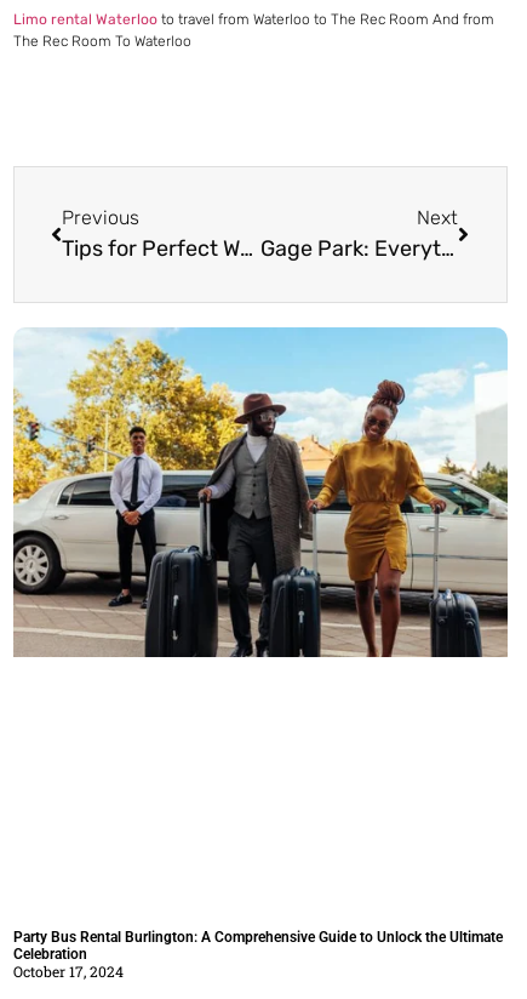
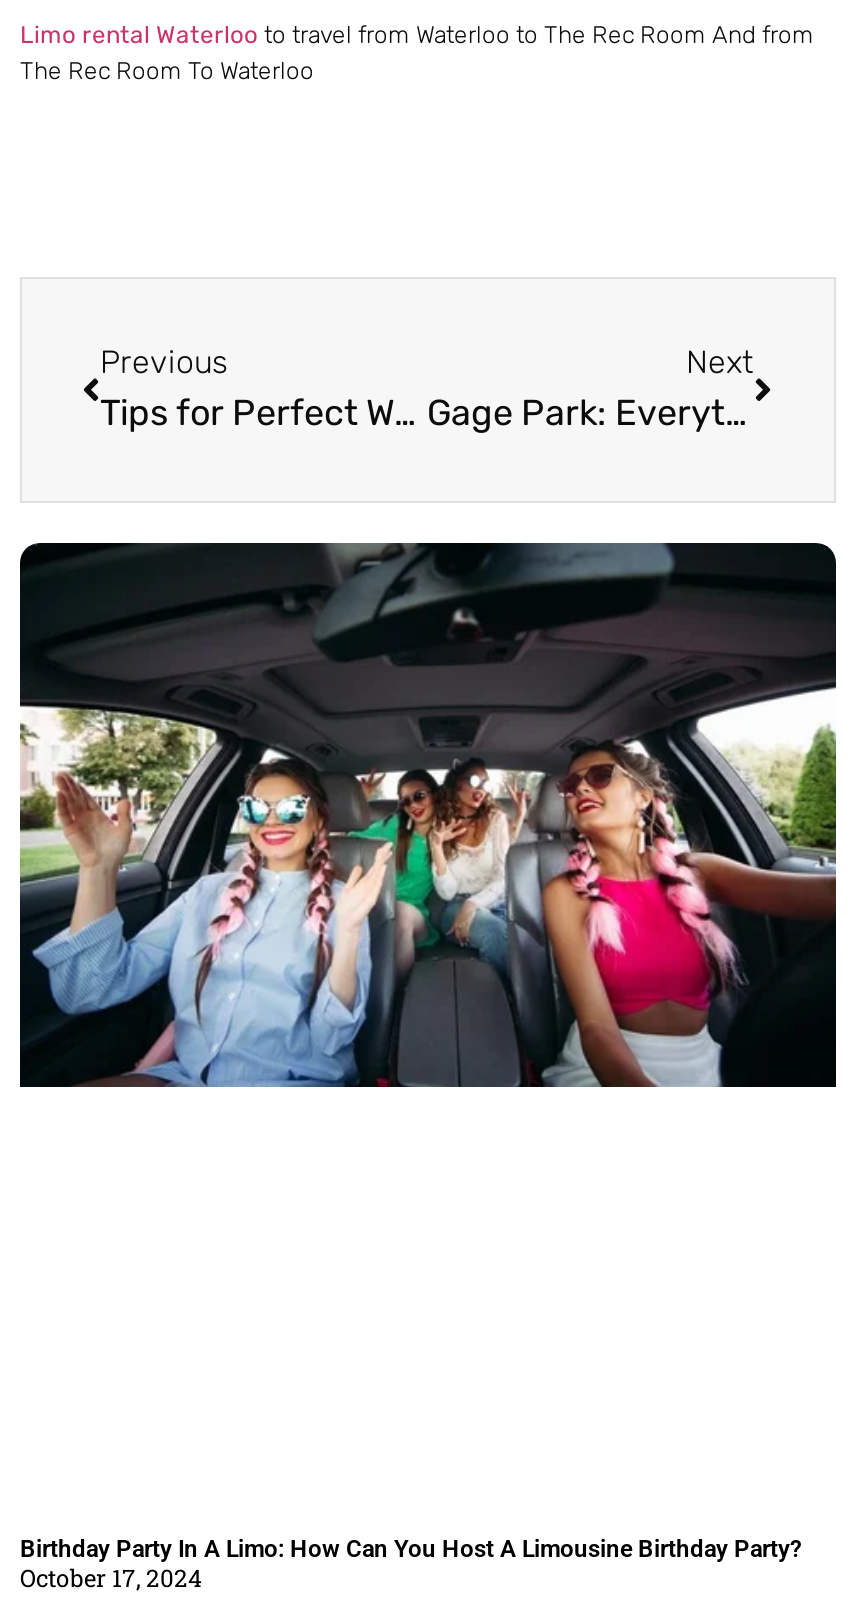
- [image]
+ [image]

- Party Bus Rental Burlington: A Comprehensive Guide to Unlock the Ultimate
- Celebration
+ Birthday Party In A Limo: How Can You Host A Limousine Birthday Party?
